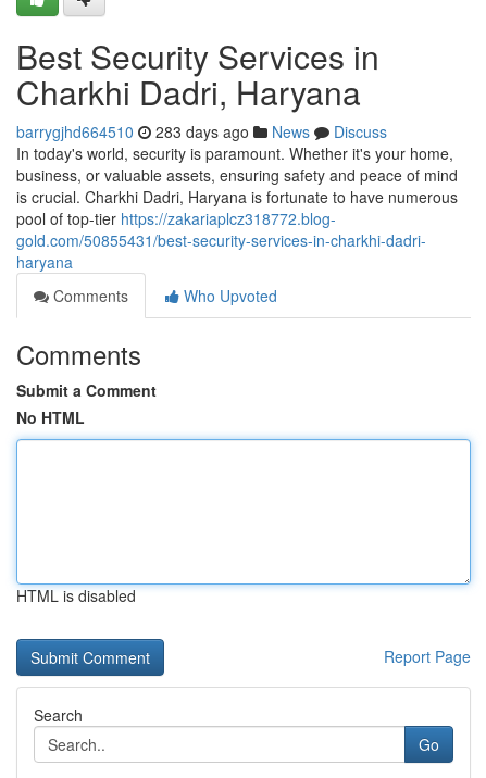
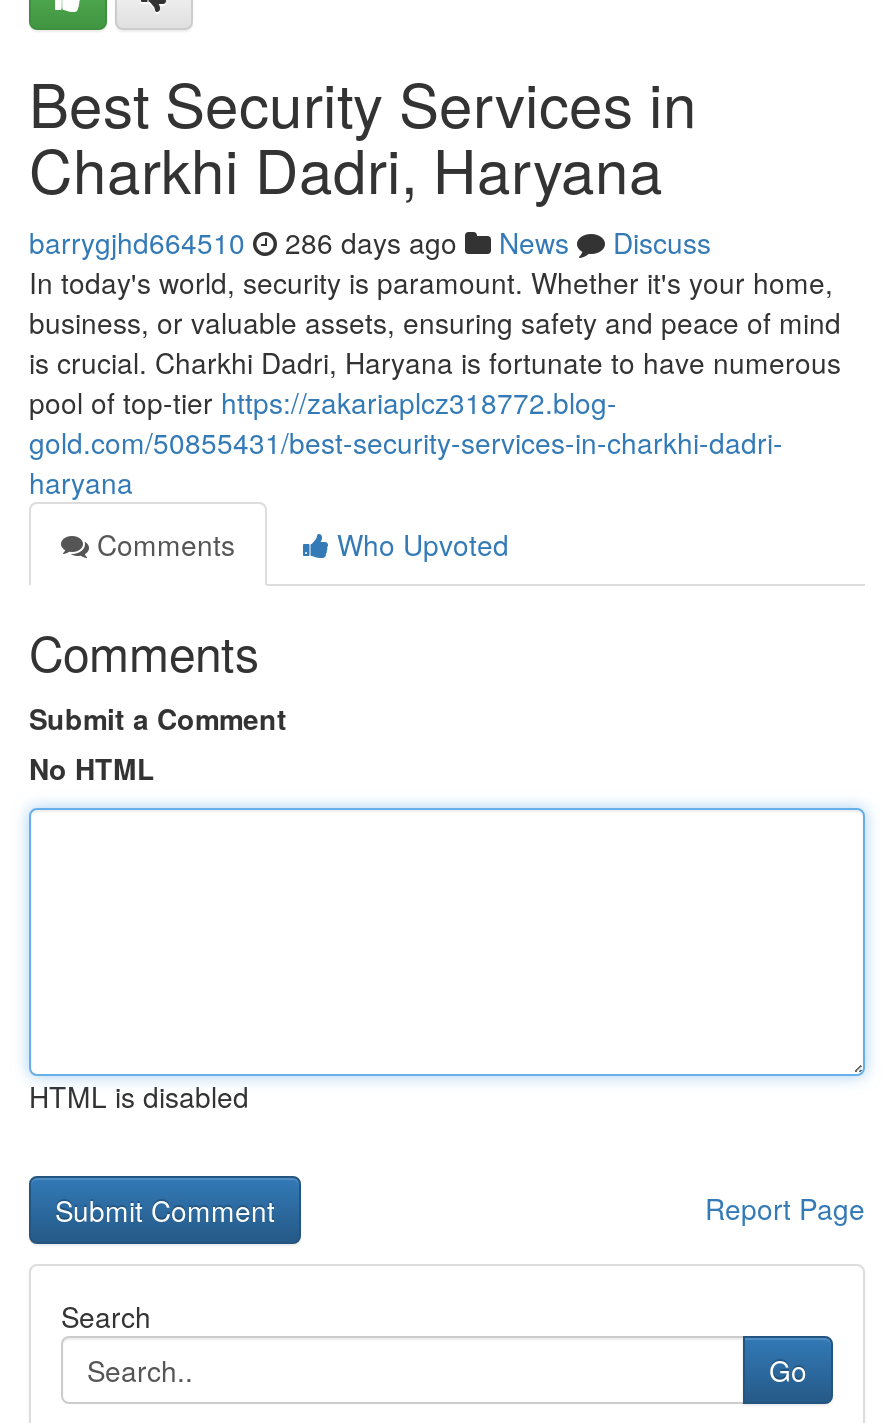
- barrygjhd664510 283 days ago News Discuss
+ barrygjhd664510 286 days ago News Discuss
